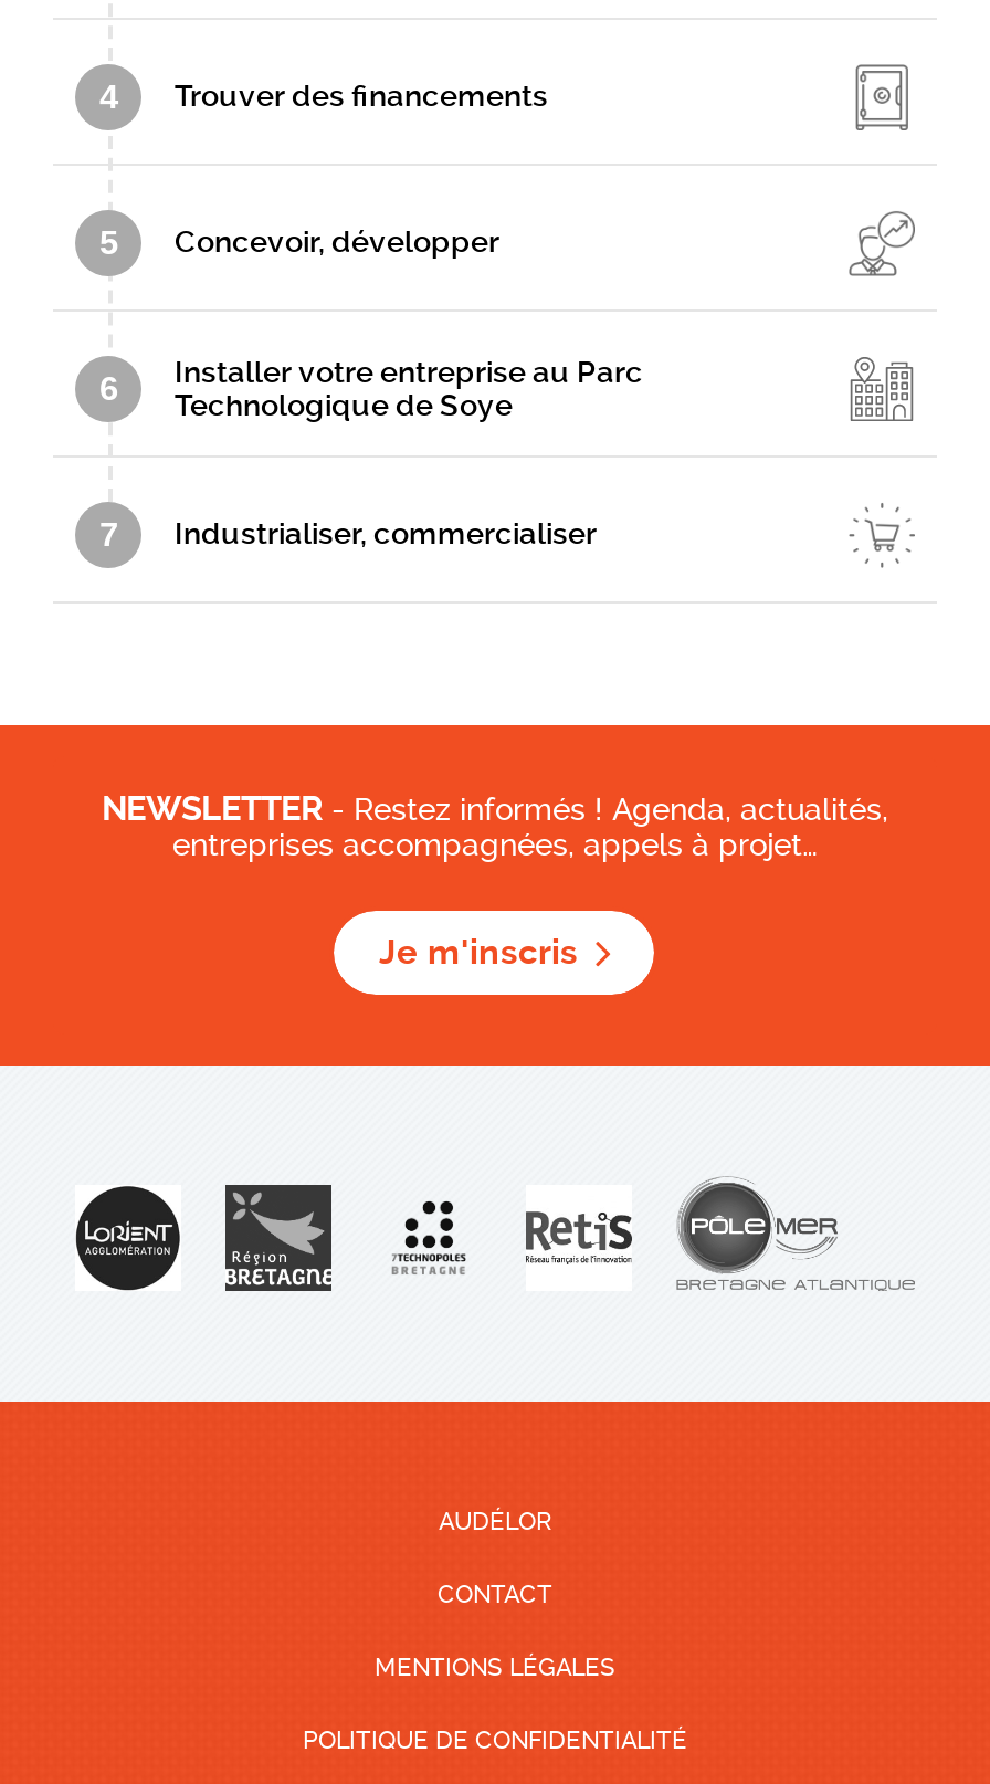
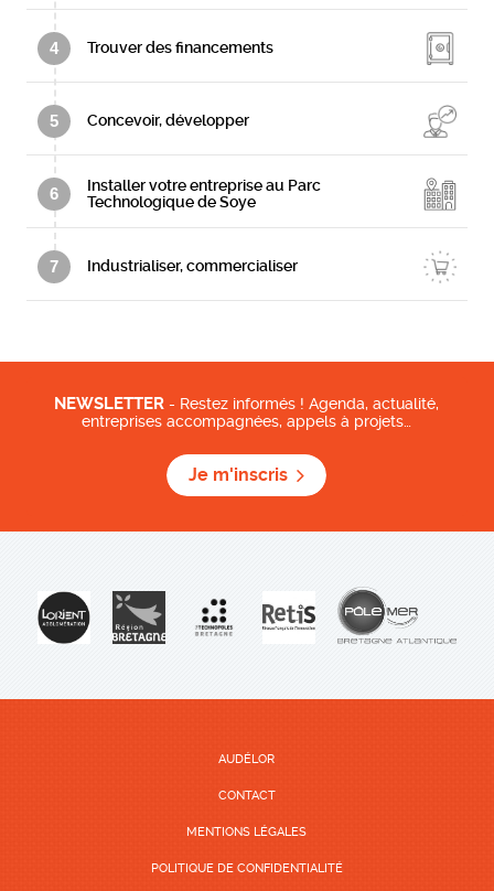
- NEWSLETTER - Restez informés ! Agenda, actualités,
+ NEWSLETTER - Restez informés ! Agenda, actualité,

- entreprises accompagnées, appels à projet…
+ entreprises accompagnées, appels à projets…
